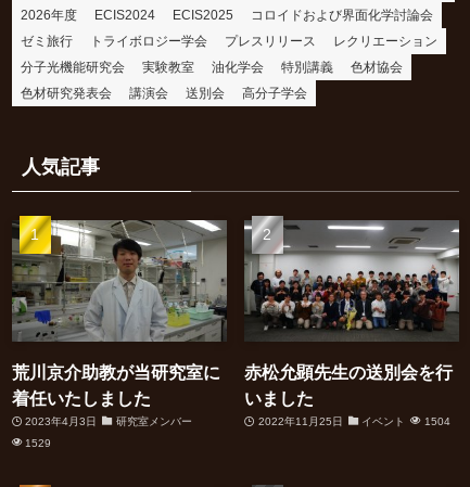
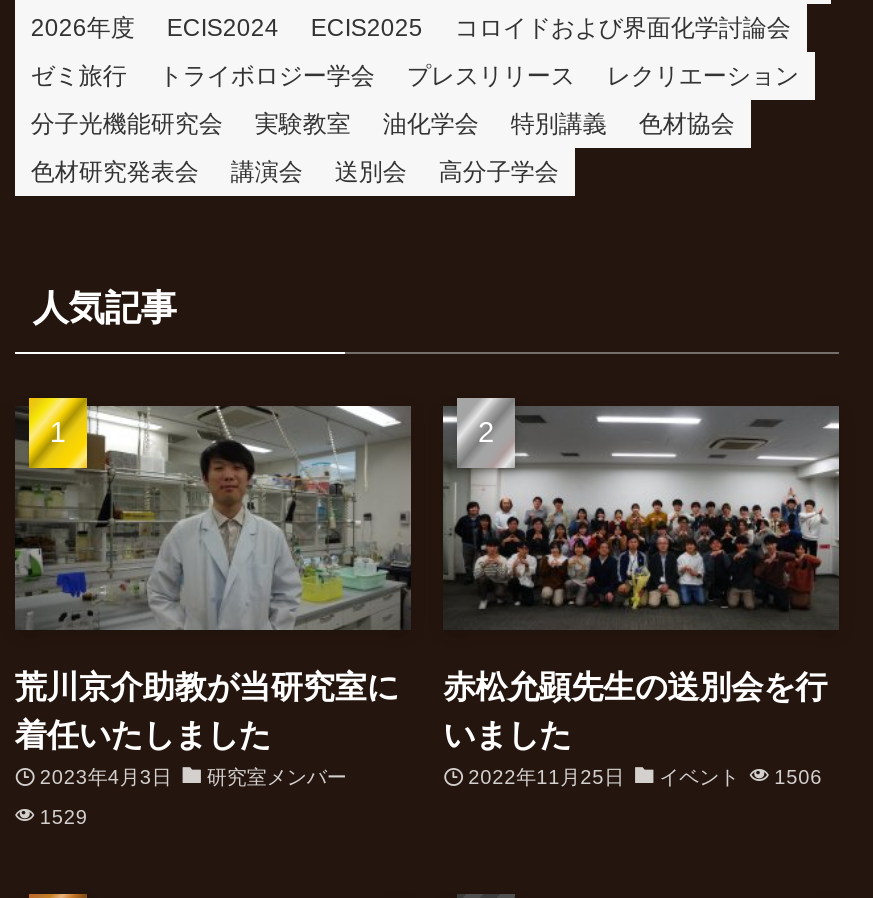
- 2022年11月25日 イベント 1504
+ 2022年11月25日 イベント 1506
